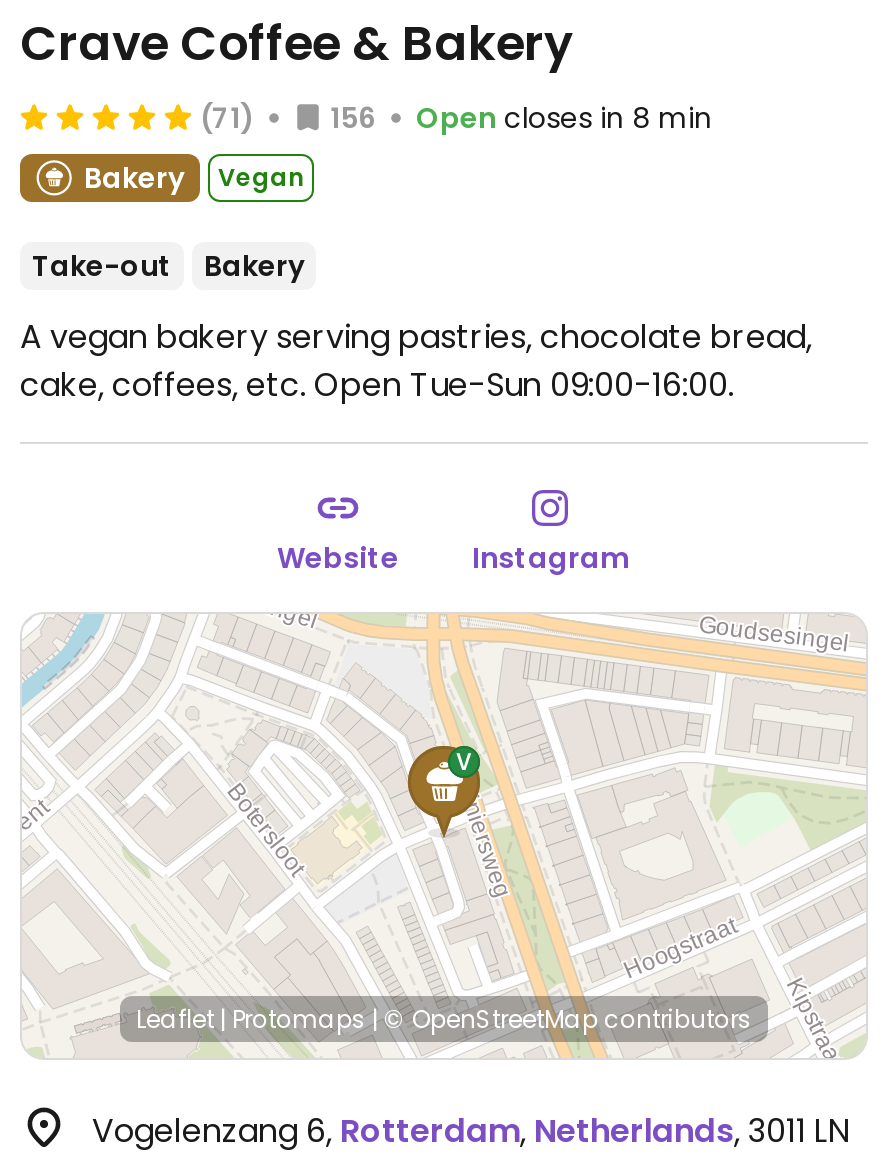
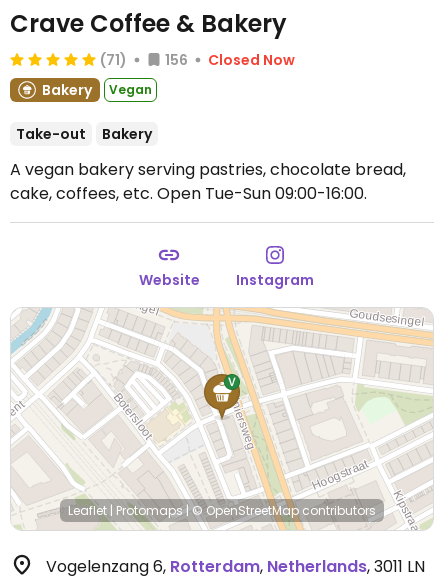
- Open closes in 8 min
+ Closed Now
